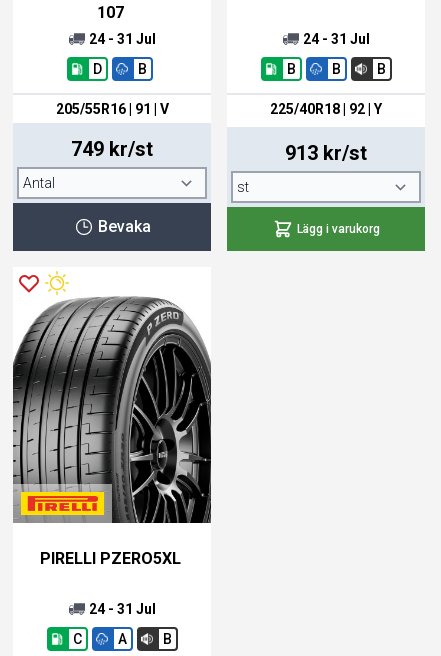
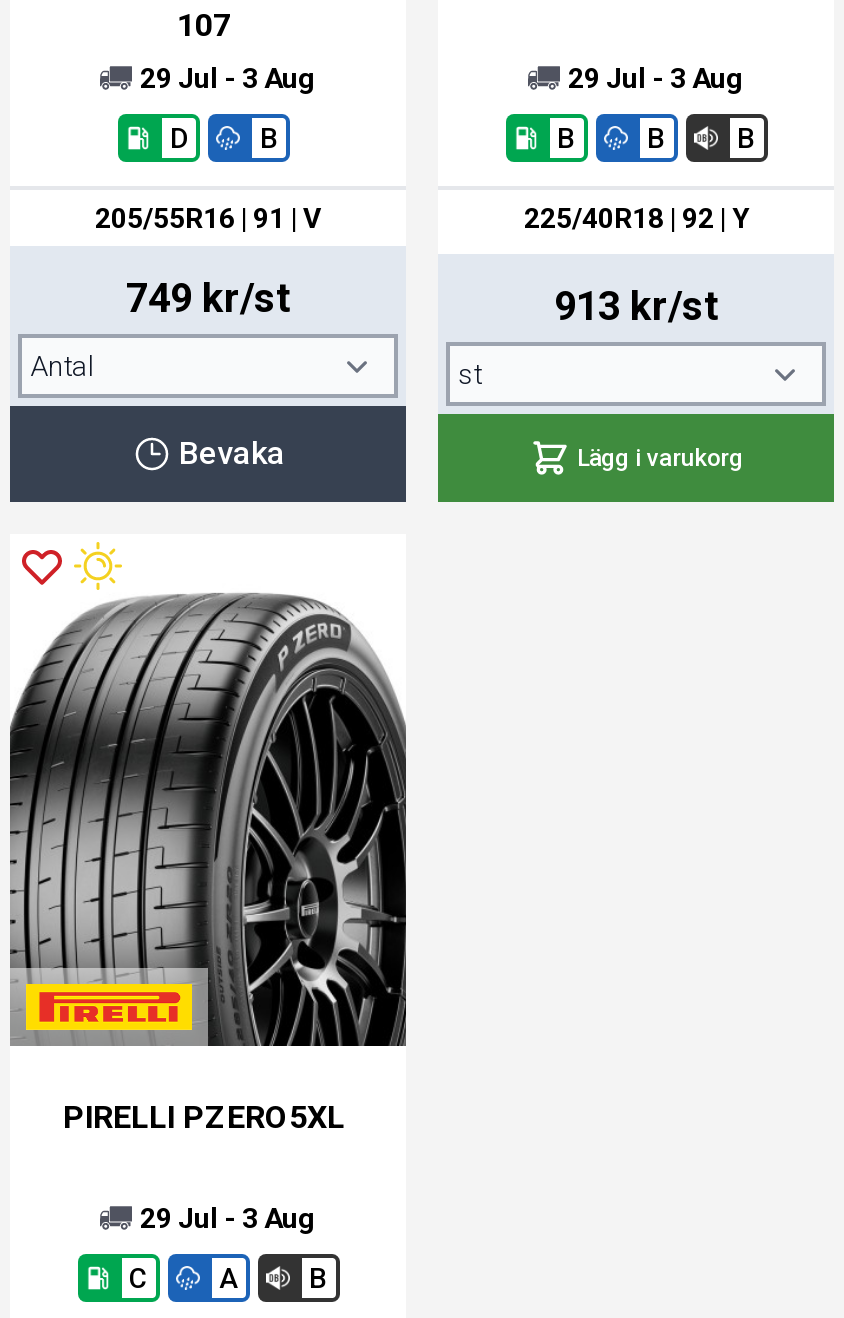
- 24 - 31 Jul
+ 29 Jul - 3 Aug

- 24 - 31 Jul
+ 29 Jul - 3 Aug

- 24 - 31 Jul
+ 29 Jul - 3 Aug
